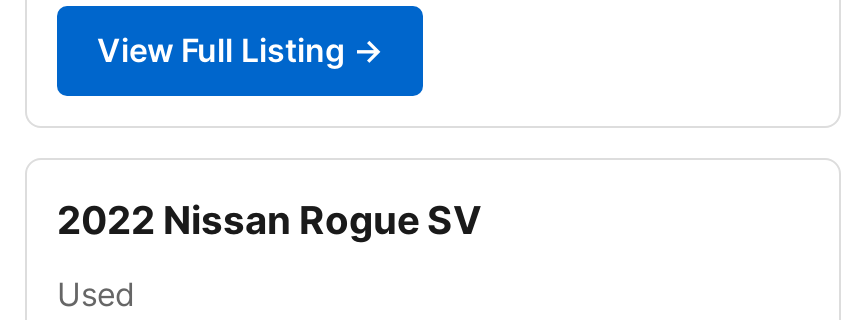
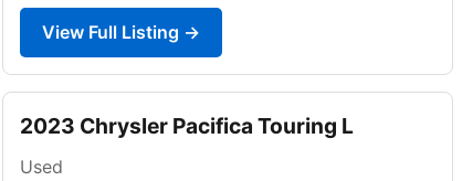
- 2022 Nissan Rogue SV
+ 2023 Chrysler Pacifica Touring L
